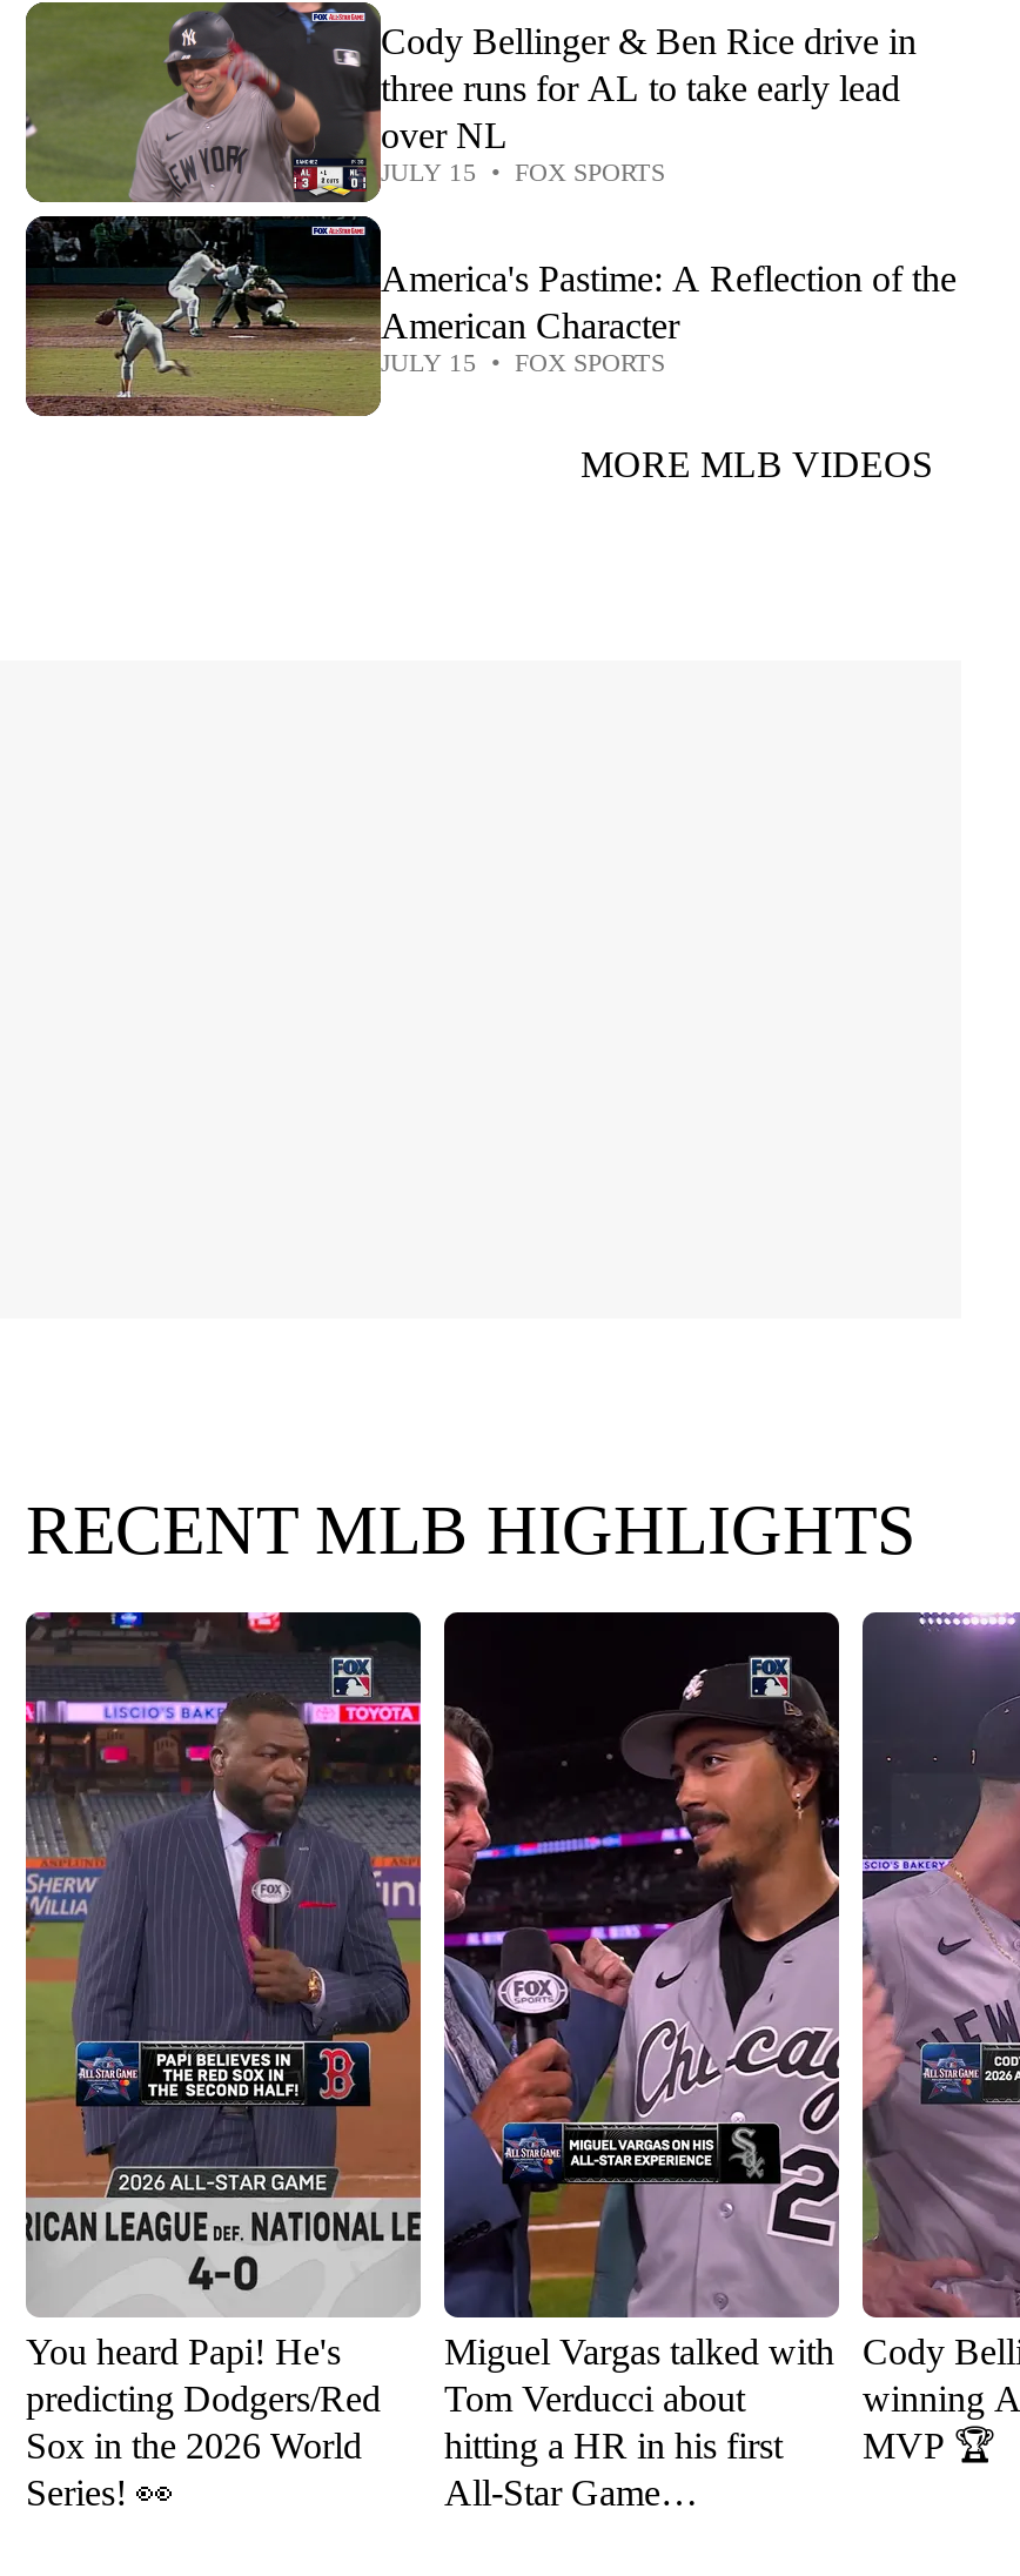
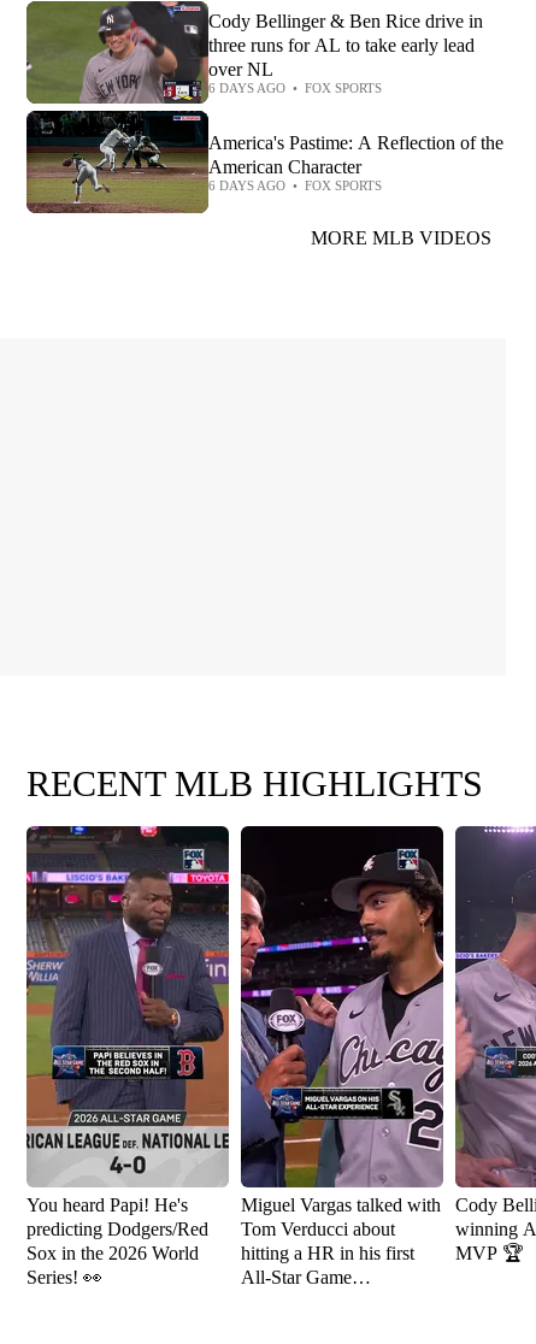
- JULY 15 • FOX SPORTS
+ 6 DAYS AGO • FOX SPORTS

- JULY 15 • FOX SPORTS
+ 6 DAYS AGO • FOX SPORTS
